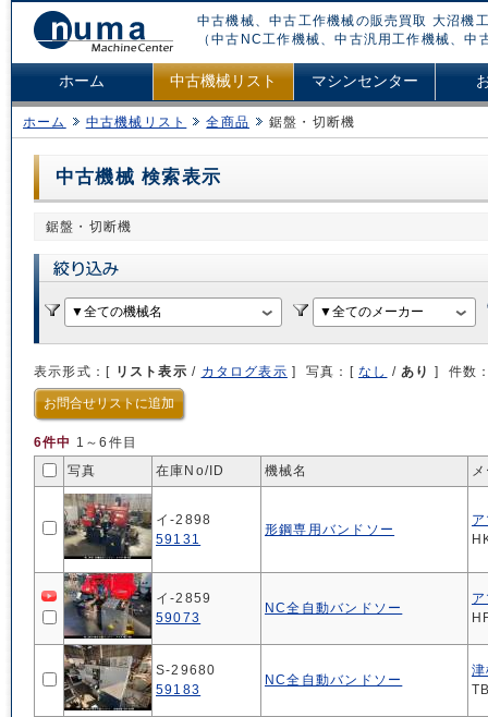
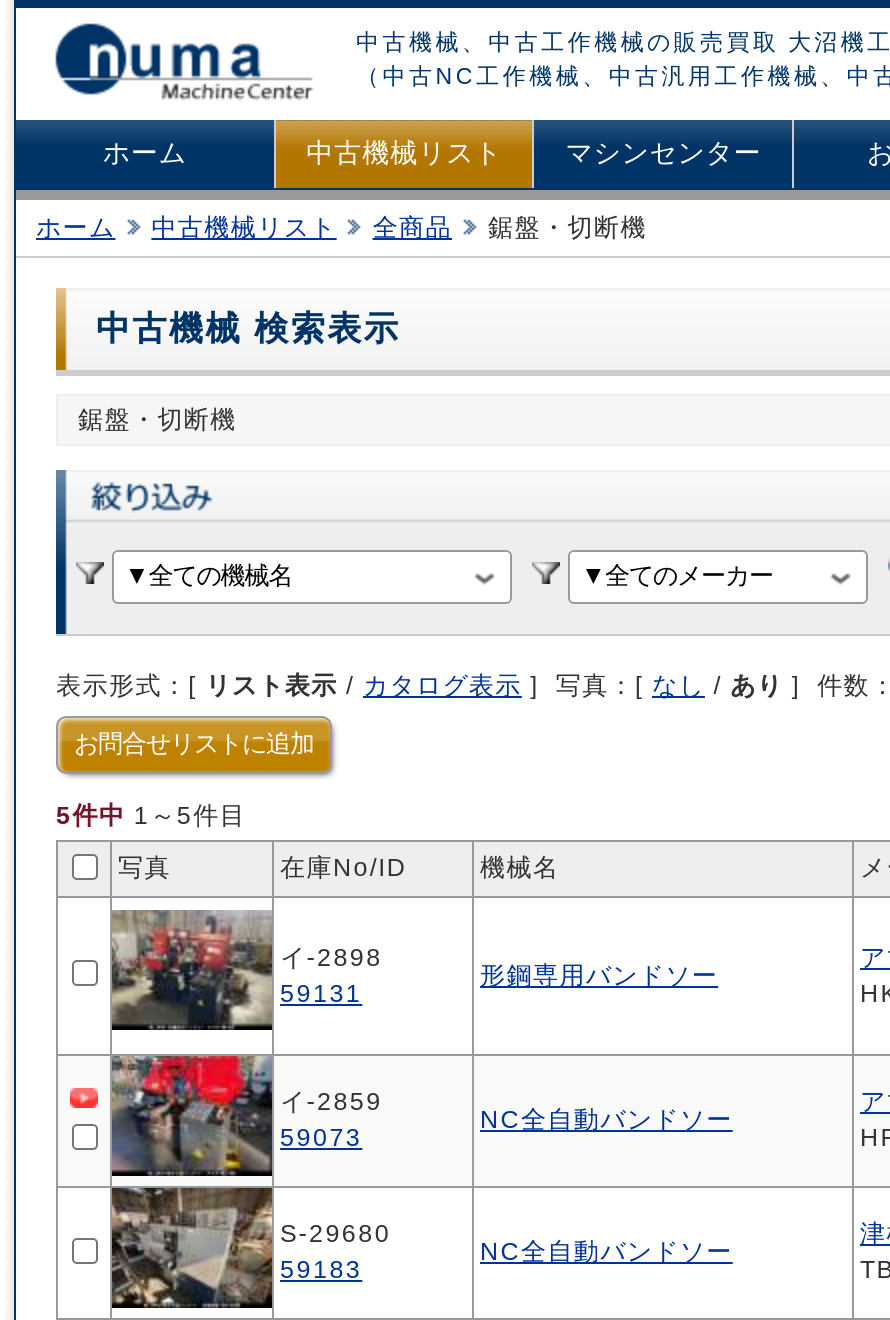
- 6件中1～6件目
+ 5件中1～5件目
